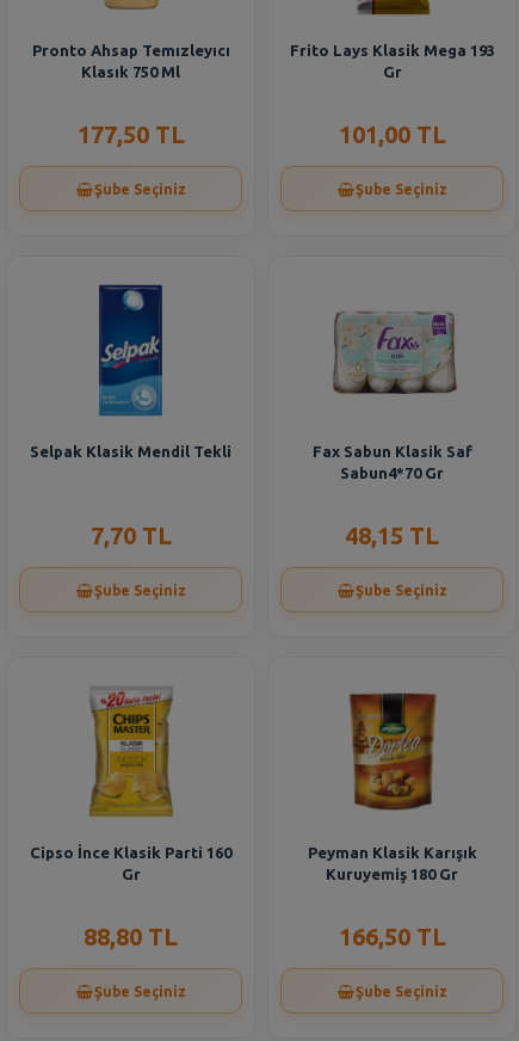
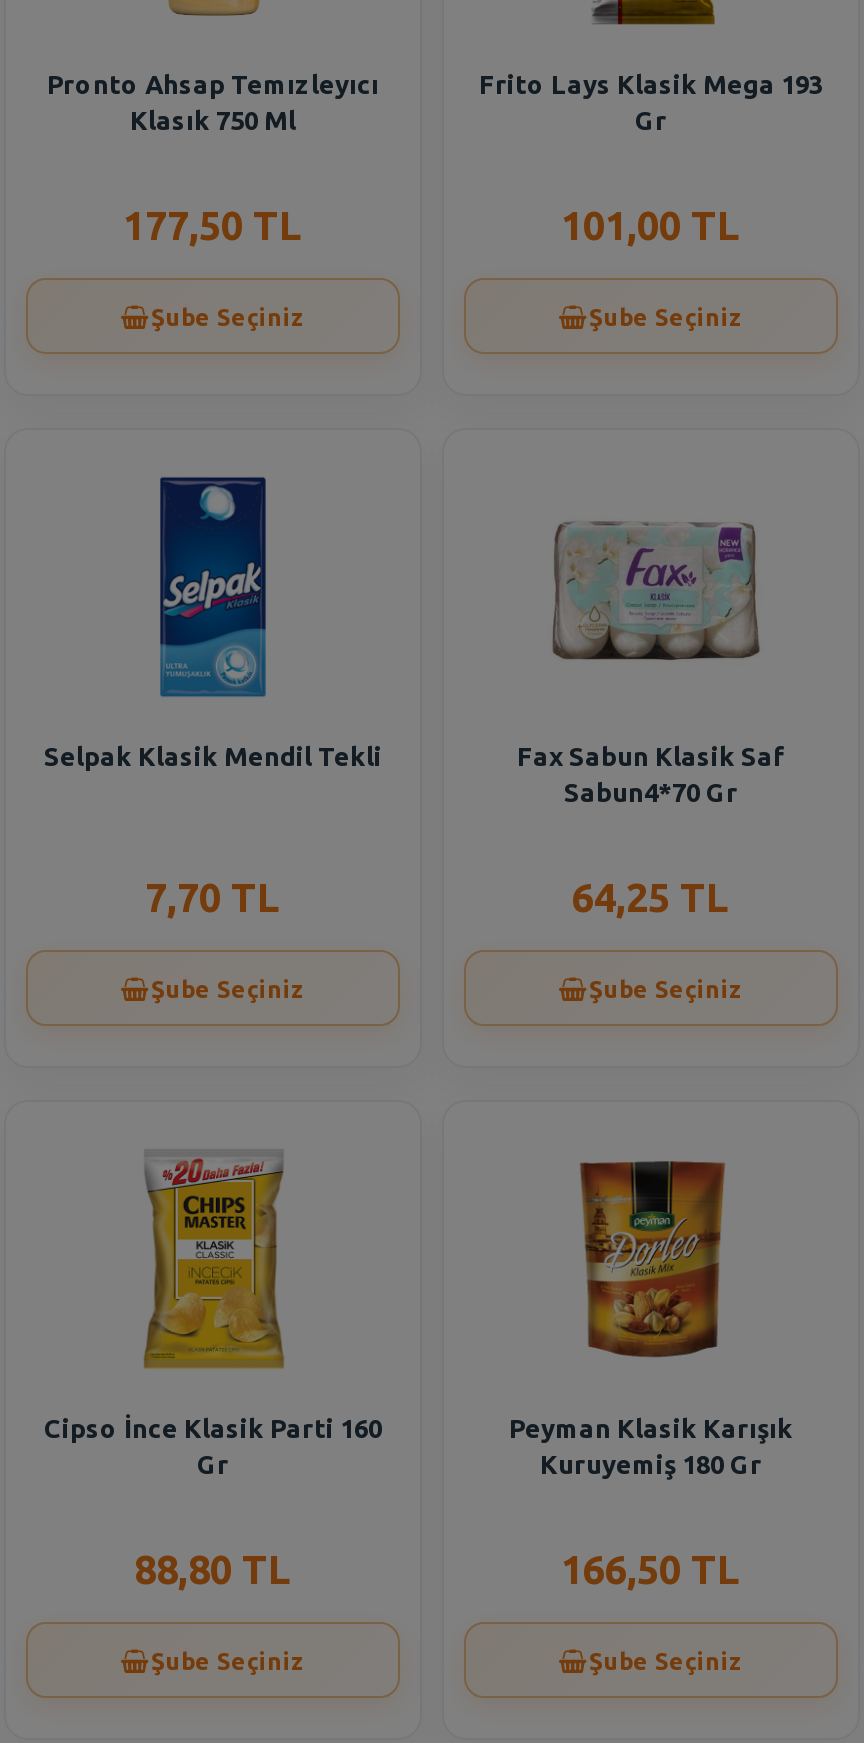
- 48,15 TL
+ 64,25 TL
